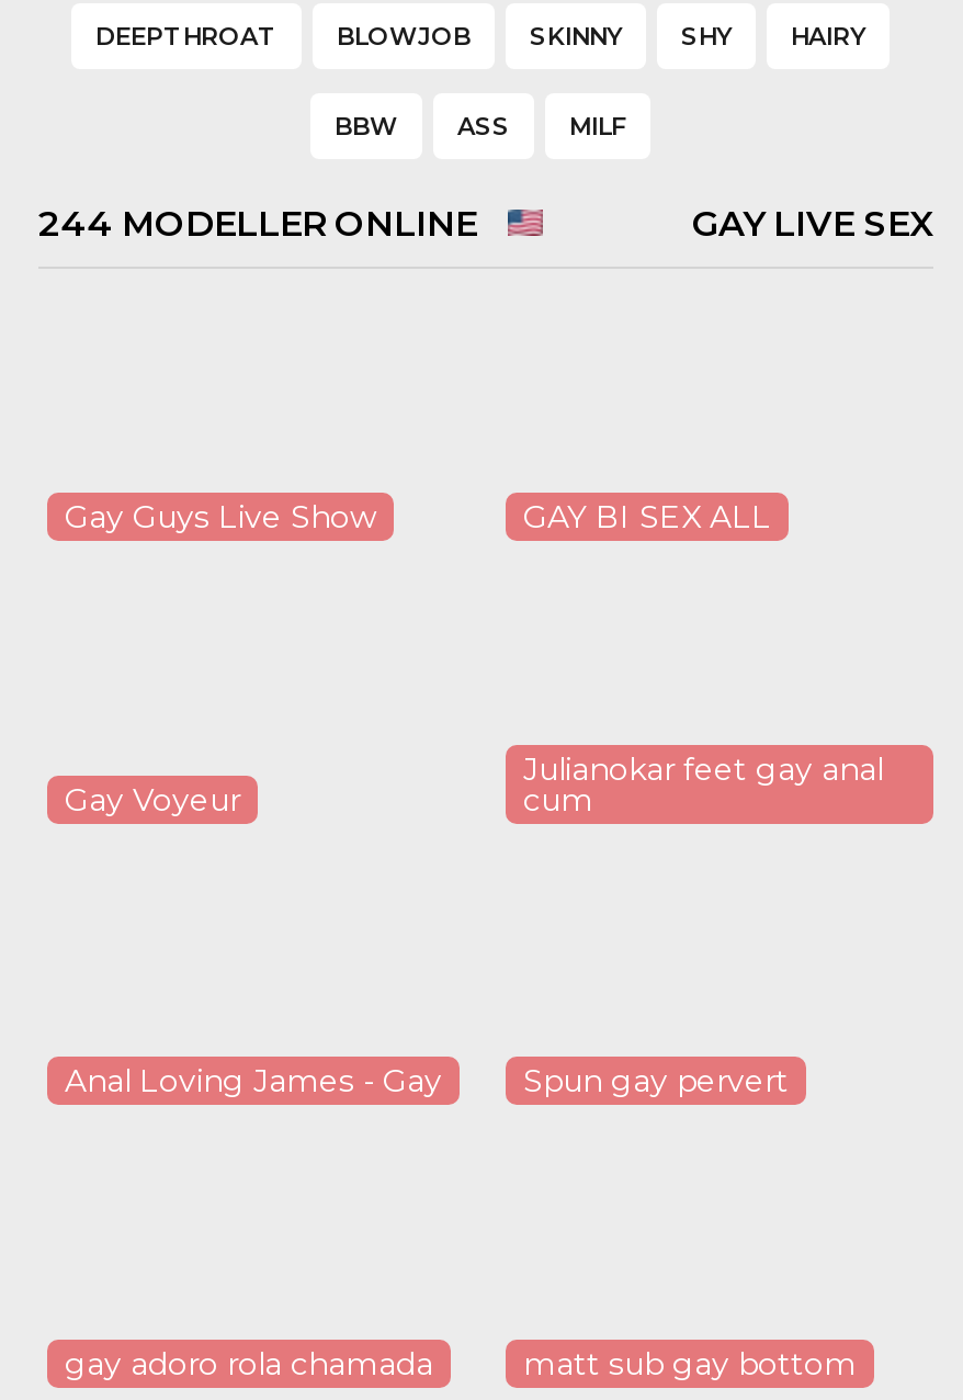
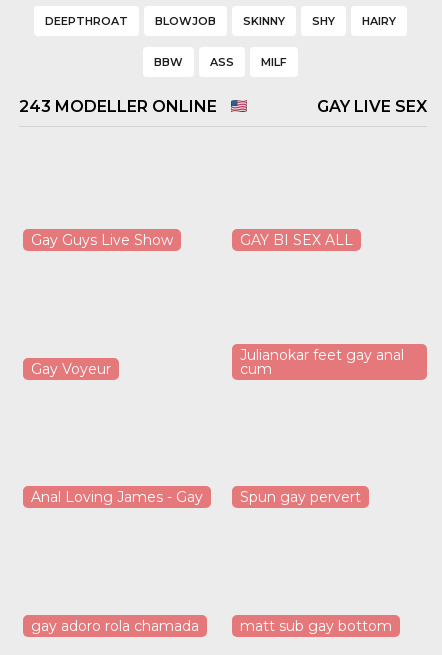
- 244 MODELLER ONLINE
+ 243 MODELLER ONLINE
